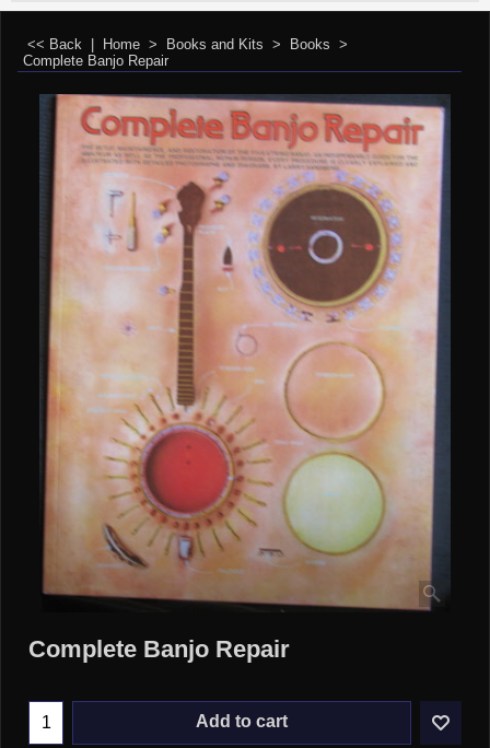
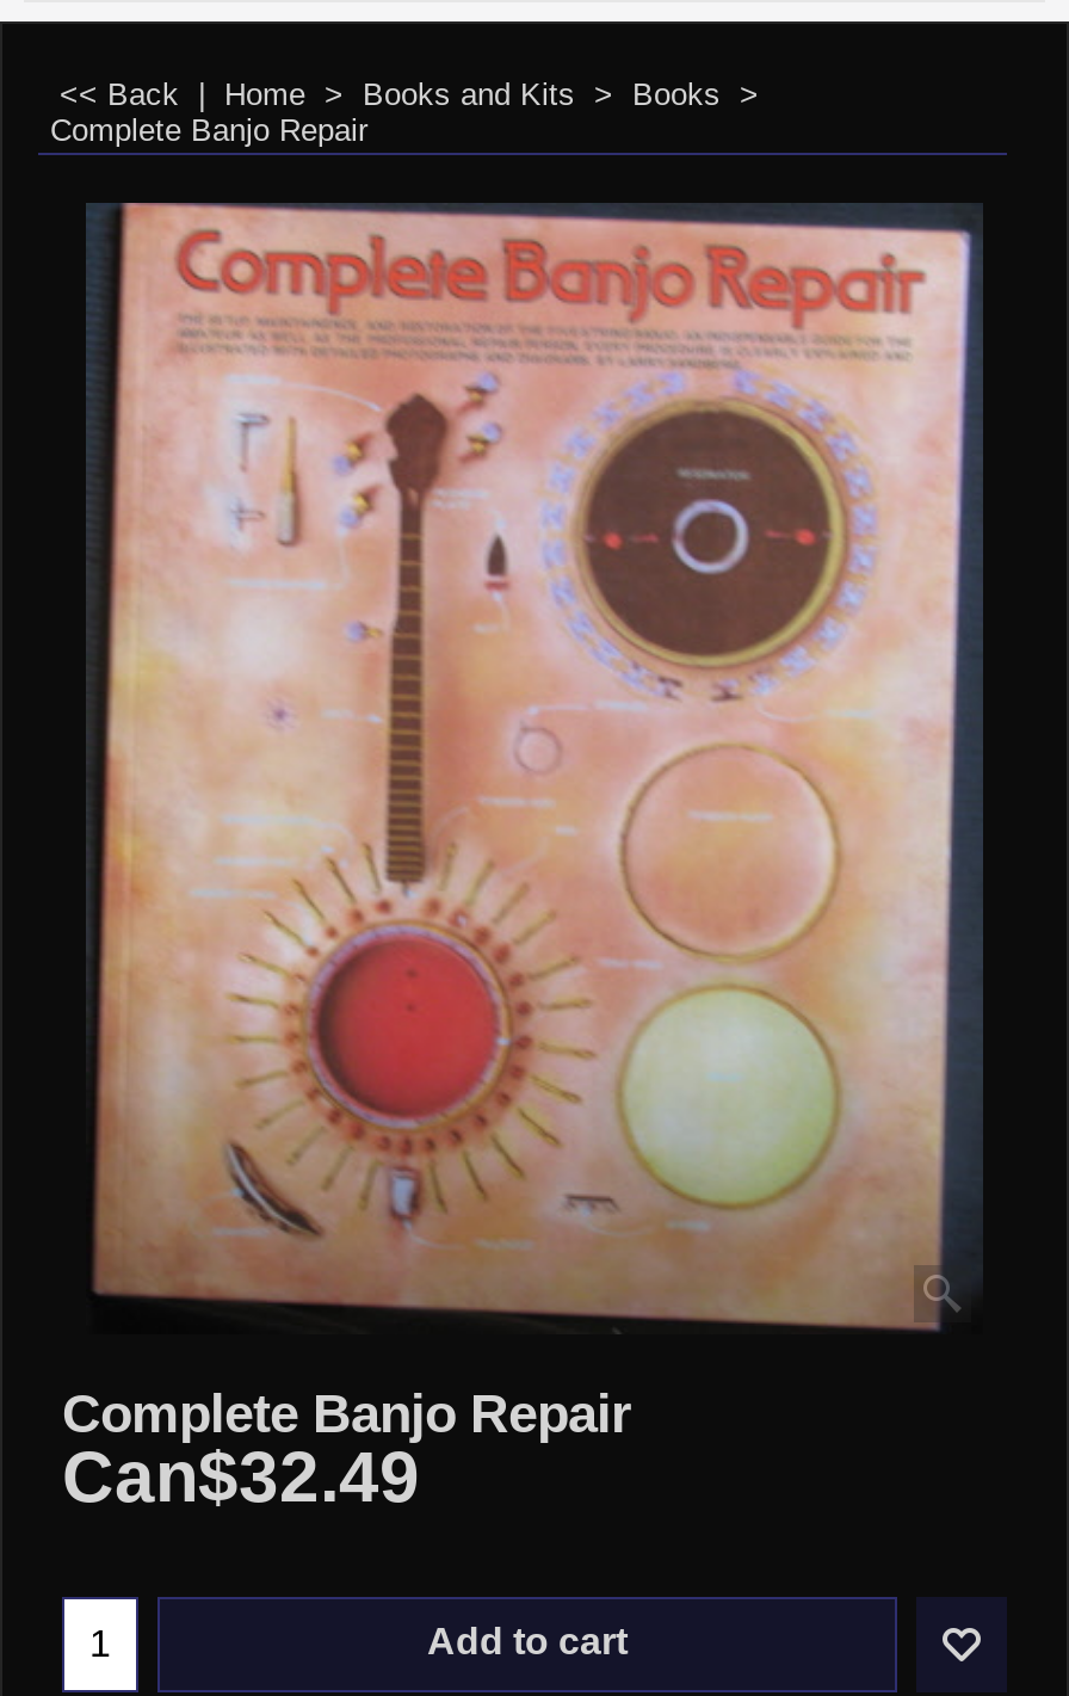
+ Can$32.49
